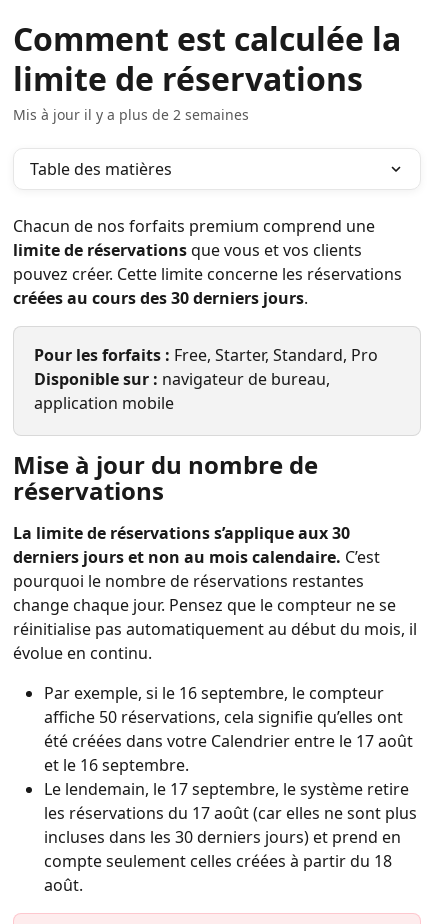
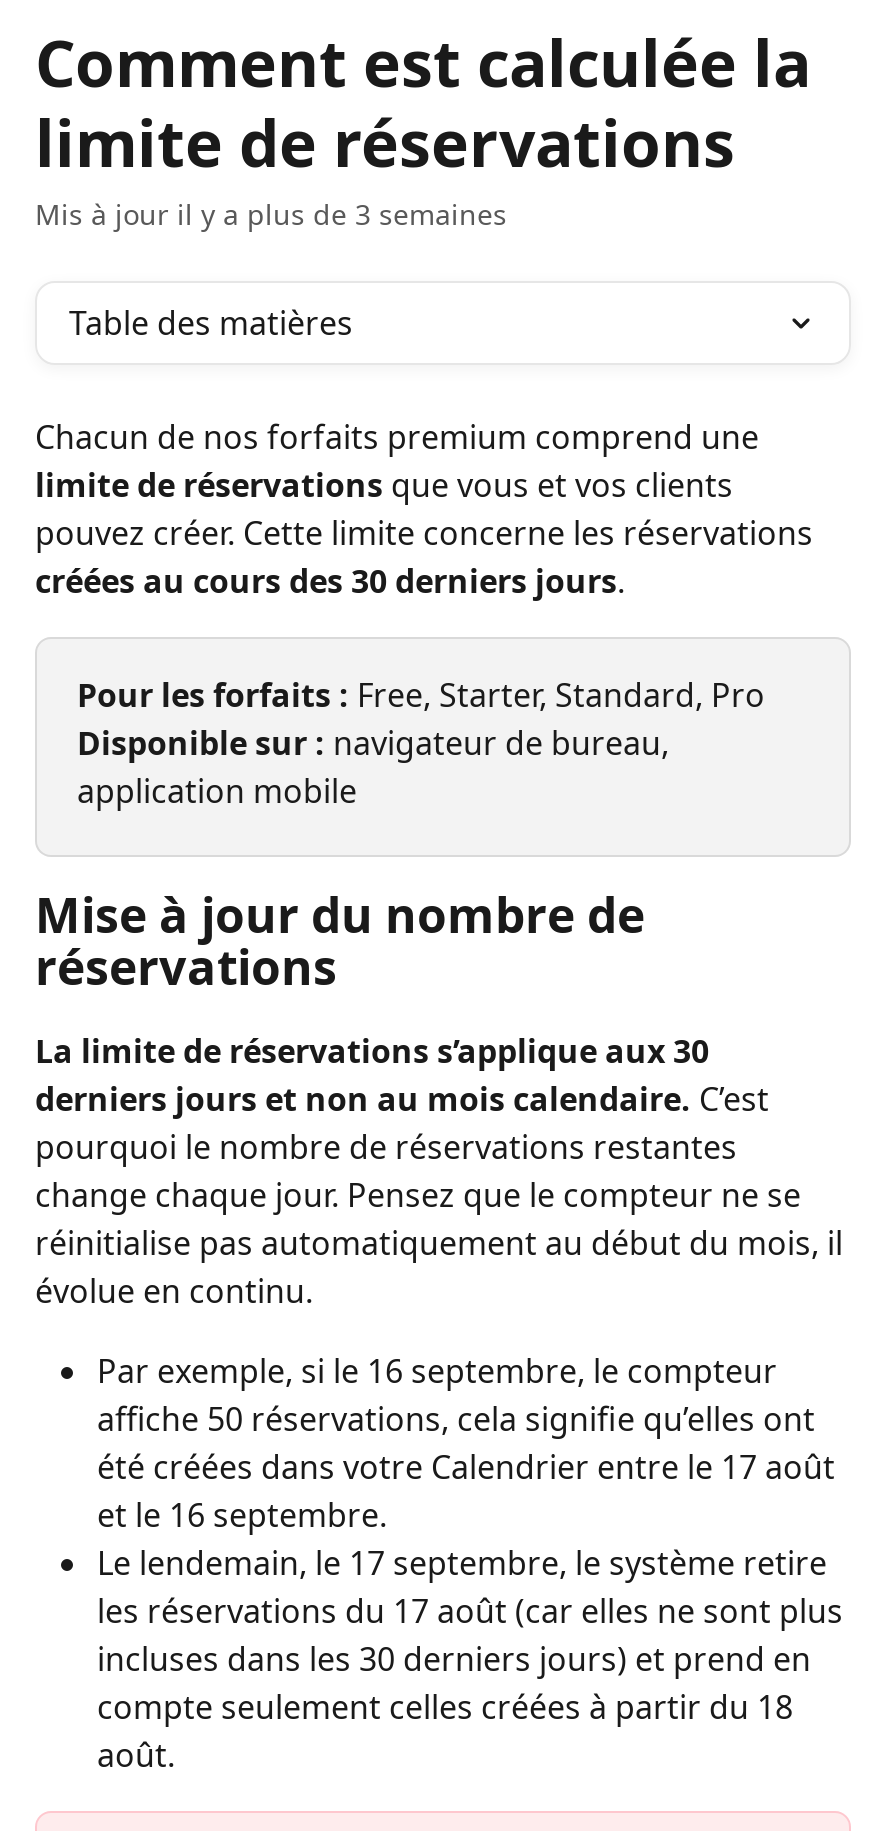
- Mis à jour il y a plus de 2 semaines
+ Mis à jour il y a plus de 3 semaines
